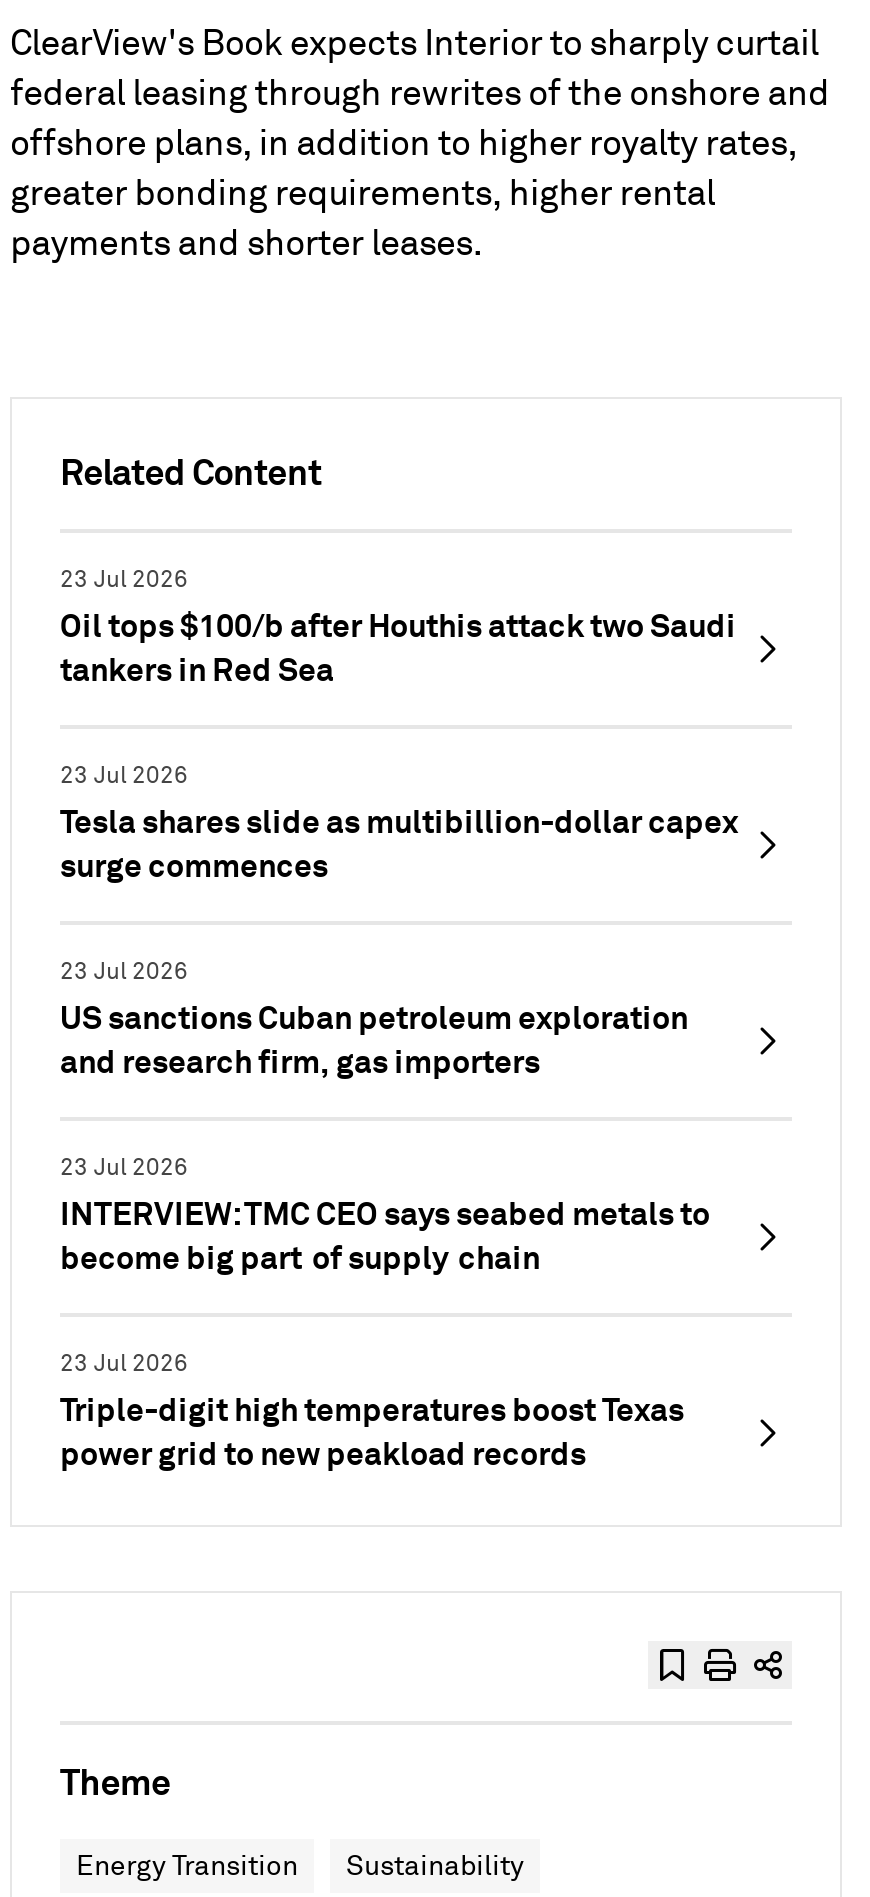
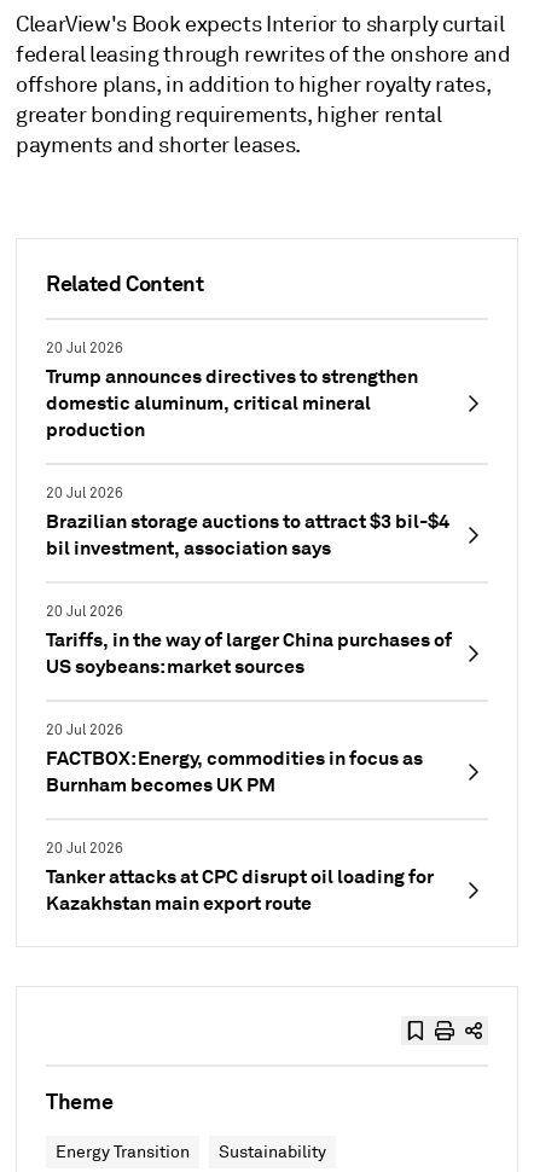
- 23 Jul 2026
- Oil tops $100/b after Houthis attack two Saudi
- tankers in Red Sea
+ 20 Jul 2026
+ Trump announces directives to strengthen
+ domestic aluminum, critical mineral
+ production

- 23 Jul 2026
- Tesla shares slide as multibillion-dollar capex
- surge commences
+ 20 Jul 2026
+ Brazilian storage auctions to attract $3 bil-$4
+ bil investment, association says

- 23 Jul 2026
- US sanctions Cuban petroleum exploration
- and research firm, gas importers
+ 20 Jul 2026
+ Tariffs, in the way of larger China purchases of
+ US soybeans: market sources

- 23 Jul 2026
- INTERVIEW: TMC CEO says seabed metals to
- become big part of supply chain
+ 20 Jul 2026
+ FACTBOX: Energy, commodities in focus as
+ Burnham becomes UK PM

- 23 Jul 2026
- Triple-digit high temperatures boost Texas
- power grid to new peakload records
+ 20 Jul 2026
+ Tanker attacks at CPC disrupt oil loading for
+ Kazakhstan main export route
